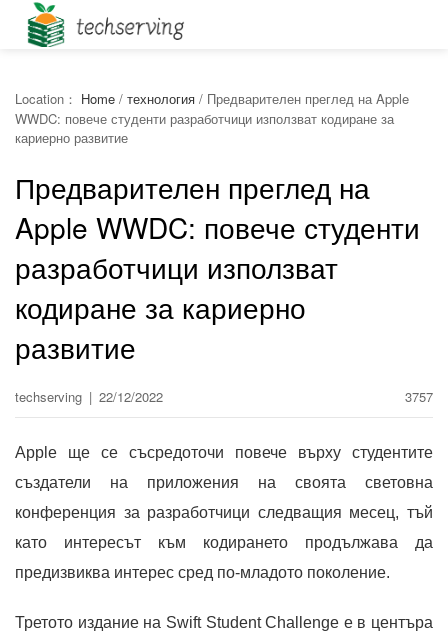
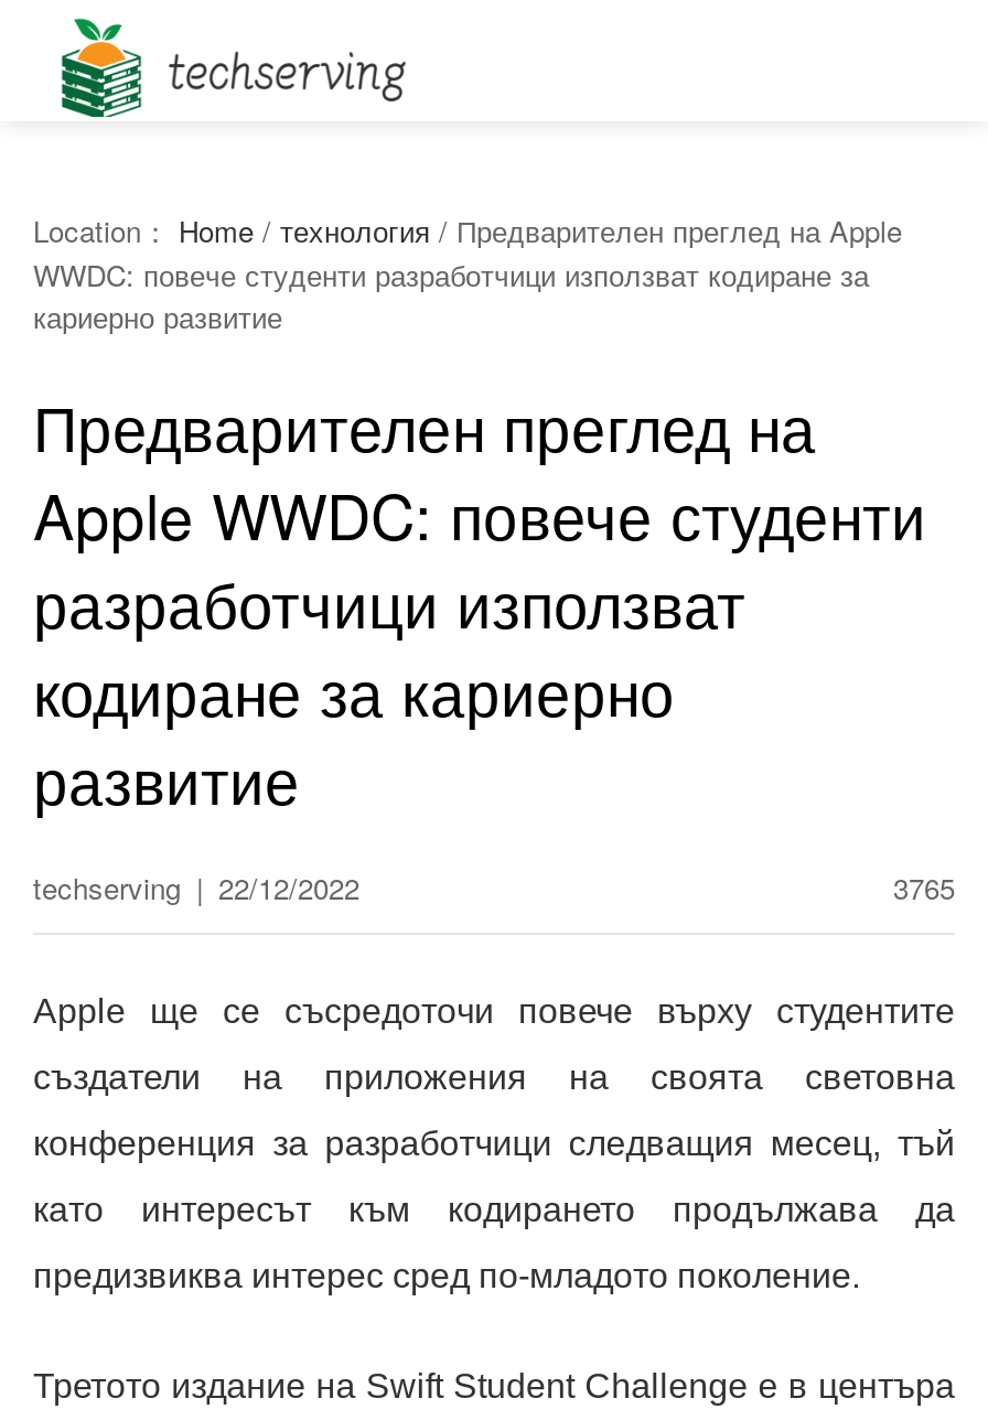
- 3757
+ 3765
